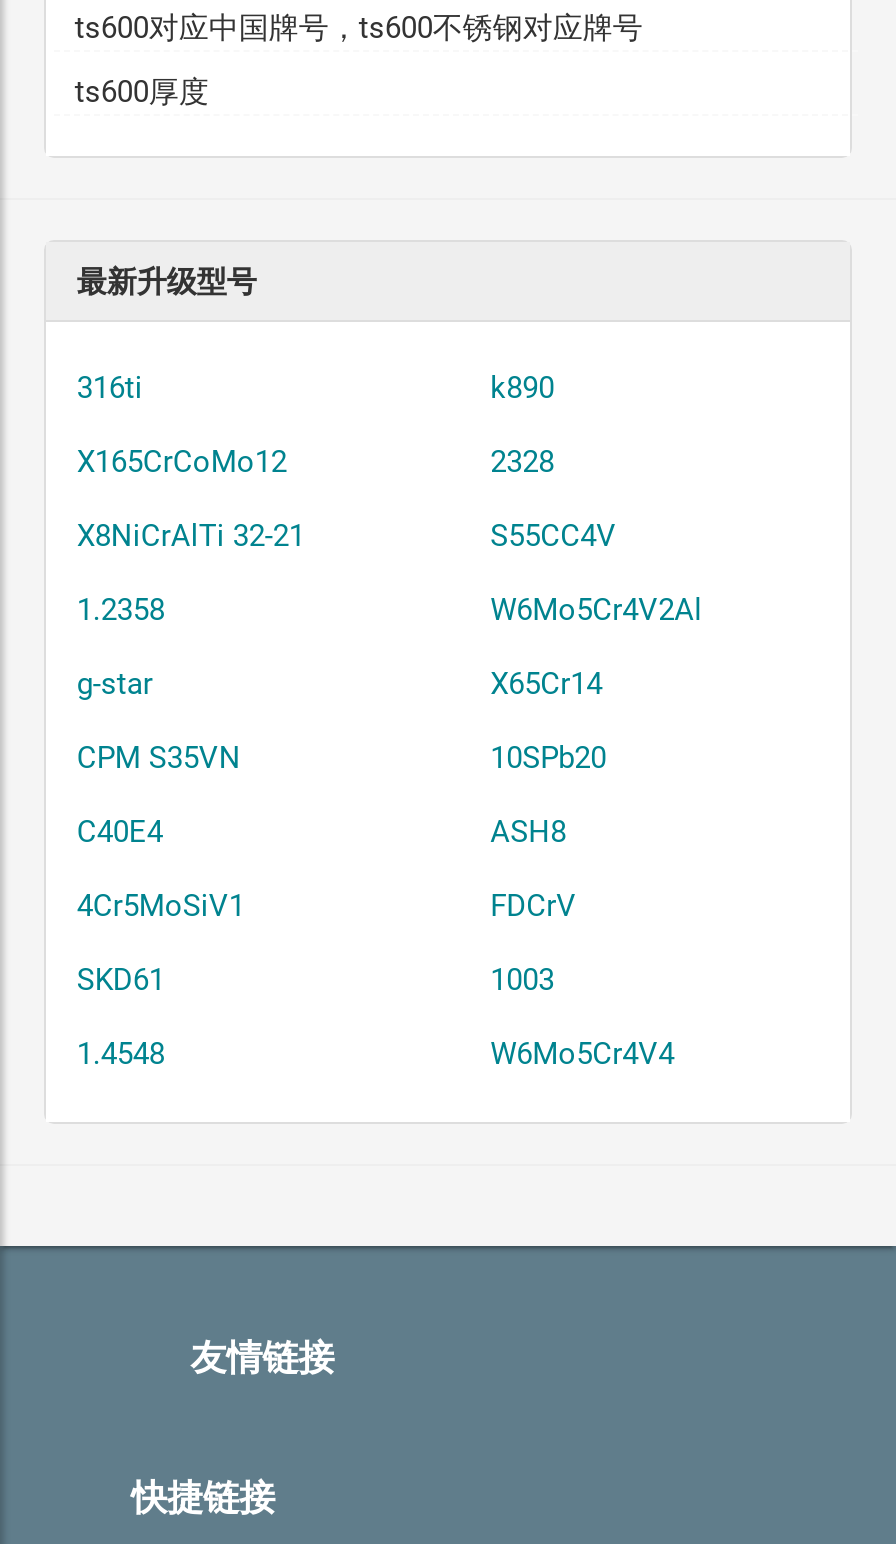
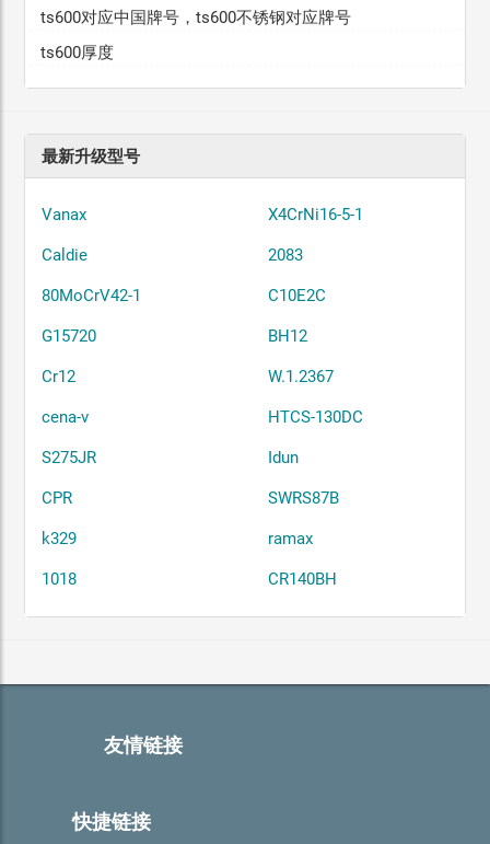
- 316ti
- k890
+ Vanax
+ X4CrNi16-5-1

- X165CrCoMo12
- 2328
+ Caldie
+ 2083

- X8NiCrAlTi 32-21
- S55CC4V
+ 80MoCrV42-1
+ C10E2C

- 1.2358
- W6Mo5Cr4V2Al
+ G15720
+ BH12

- g-star
- X65Cr14
+ Cr12
+ W.1.2367

- CPM S35VN
- 10SPb20
+ cena-v
+ HTCS-130DC

- C40E4
- ASH8
+ S275JR
+ Idun

- 4Cr5MoSiV1
- FDCrV
+ CPR
+ SWRS87B

- SKD61
- 1003
+ k329
+ ramax

- 1.4548
- W6Mo5Cr4V4
+ 1018
+ CR140BH
